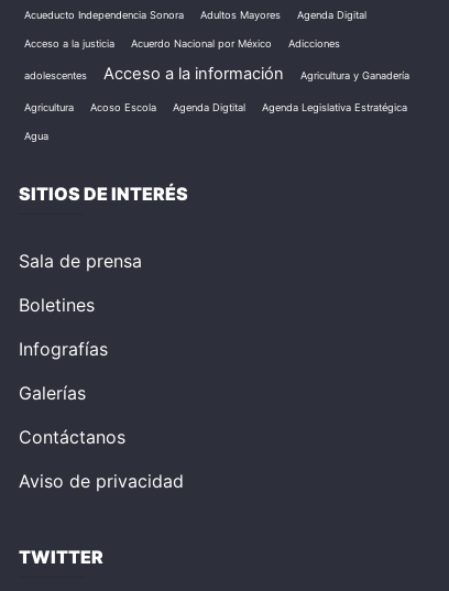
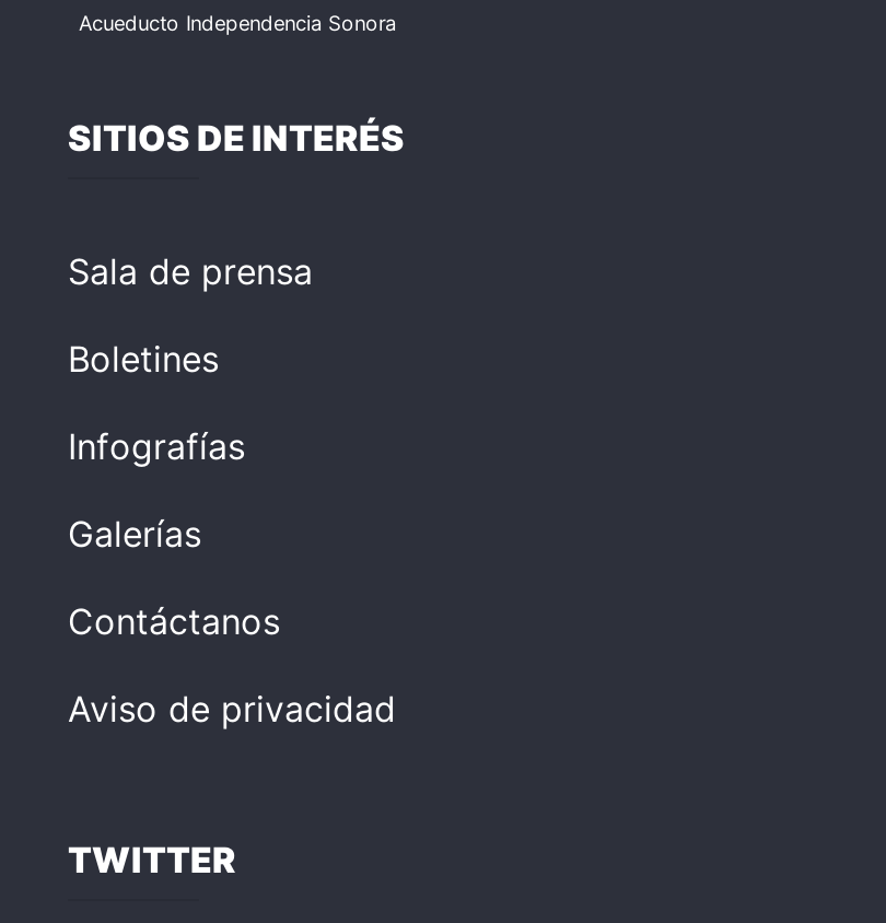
- Adultos Mayores
- Agenda Digital
- Acceso a la justicia
- Acuerdo Nacional por México
- Adicciones
- adolescentes
- Acceso a la información
- Agricultura y Ganadería
- Agricultura
- Acoso Escola
- Agenda Digtital
- Agenda Legislativa Estratégica
- Agua
